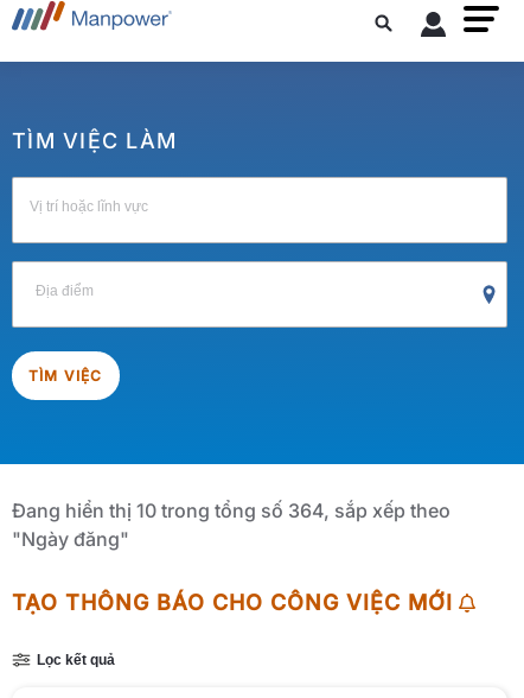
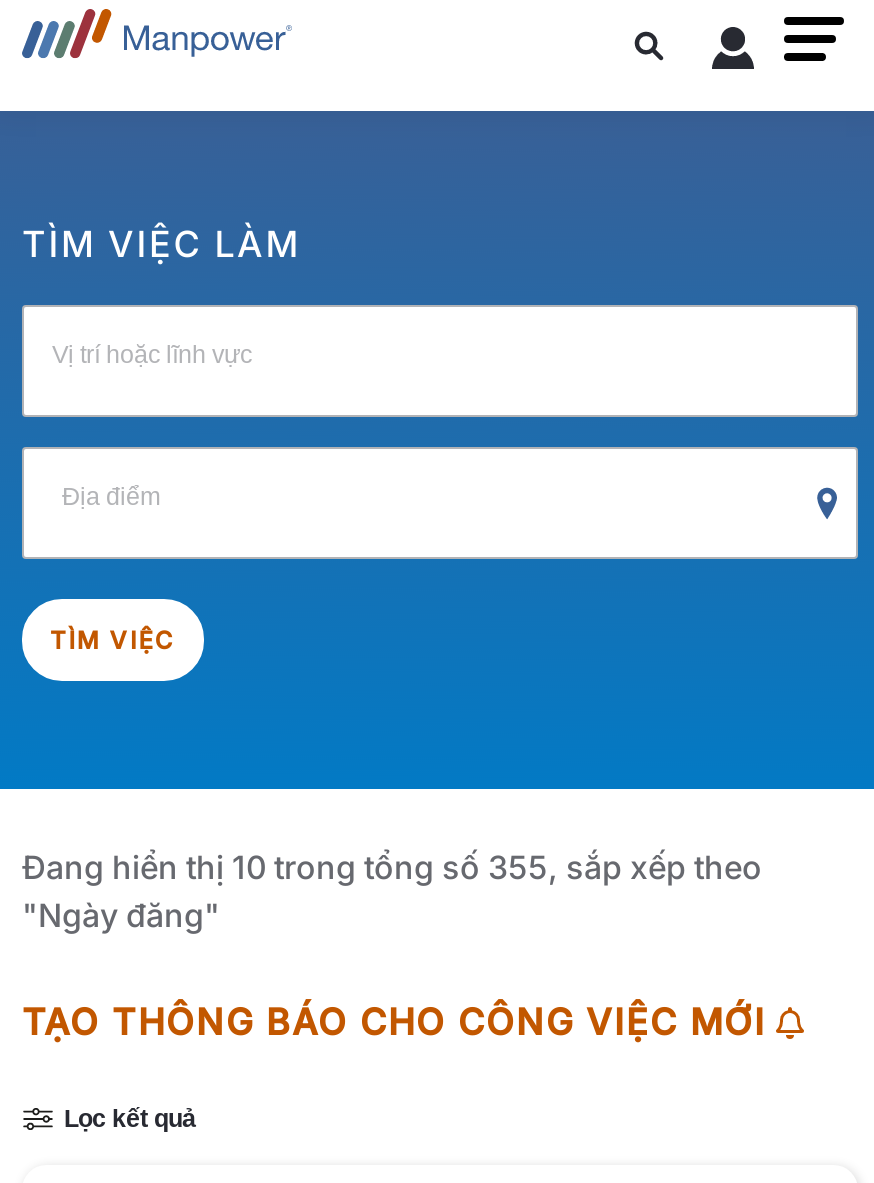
- Đang hiển thị 10 trong tổng số 364, sắp xếp theo
+ Đang hiển thị 10 trong tổng số 355, sắp xếp theo
